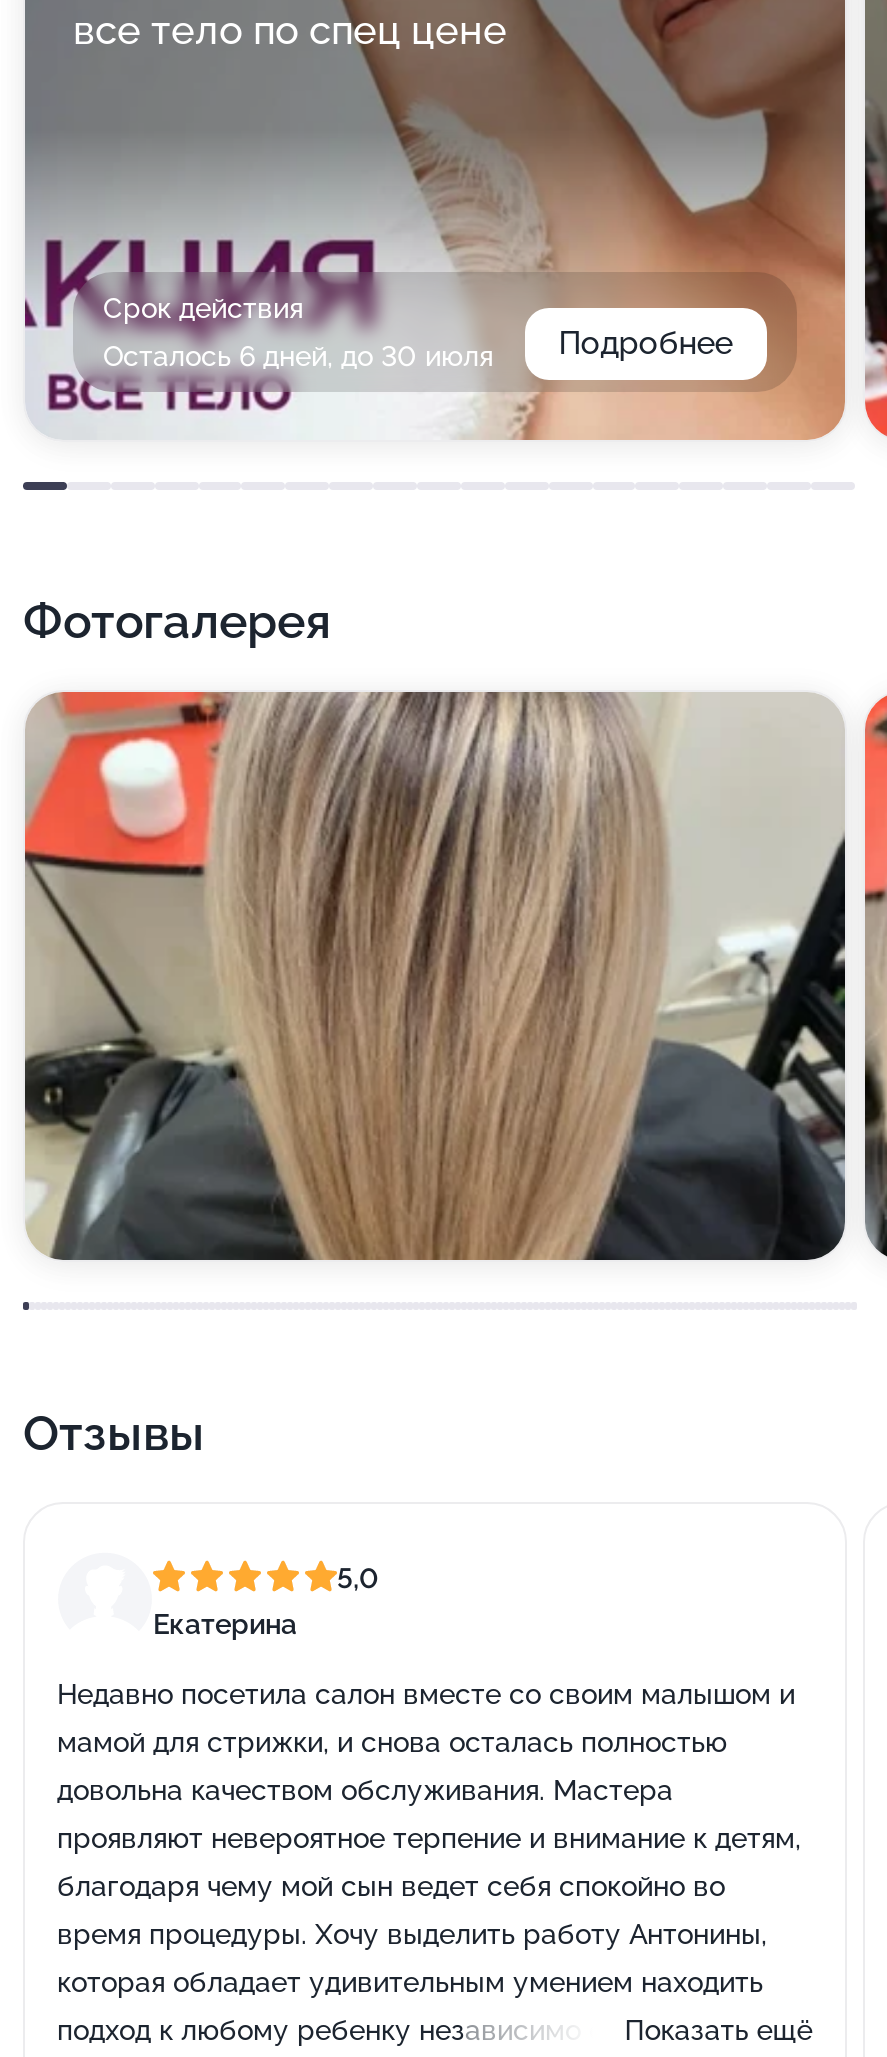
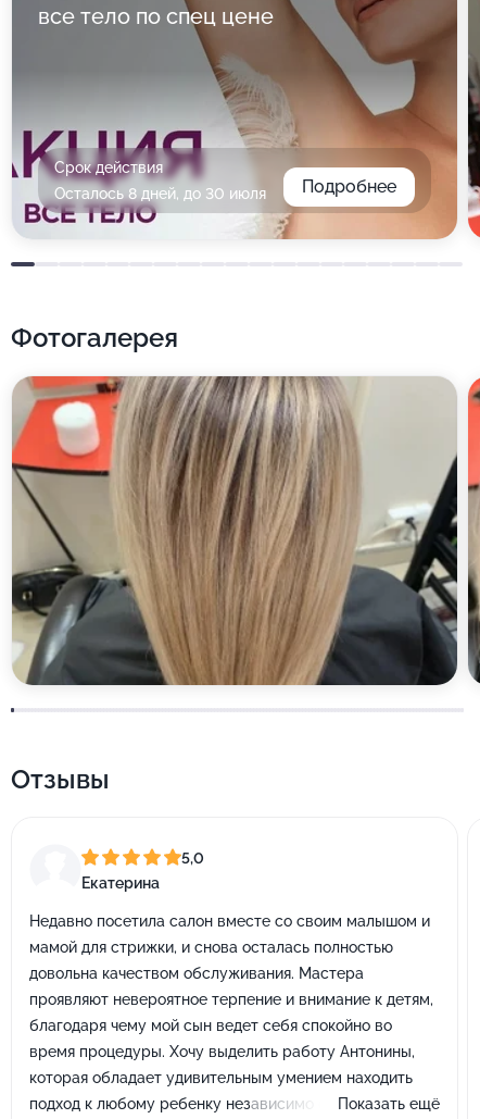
- Осталось 6 дней, до 30 июля
+ Осталось 8 дней, до 30 июля
